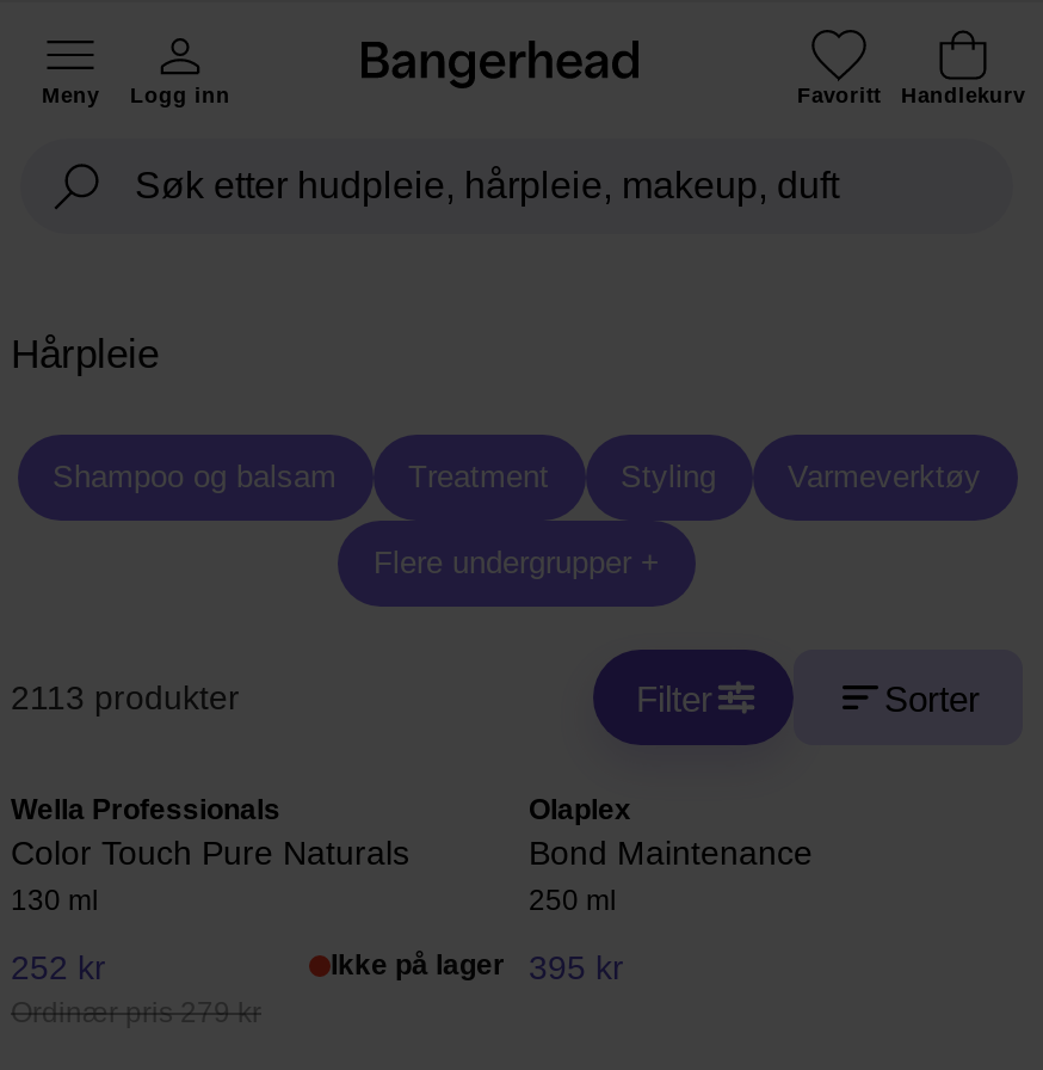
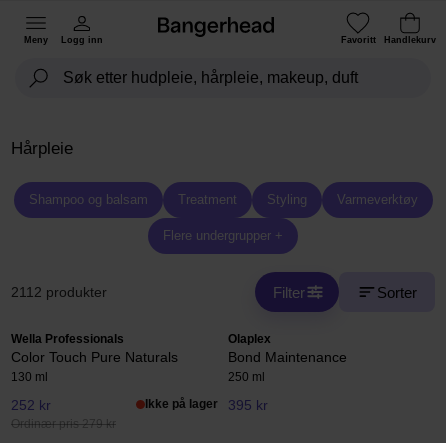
- 2113 produkter
+ 2112 produkter
